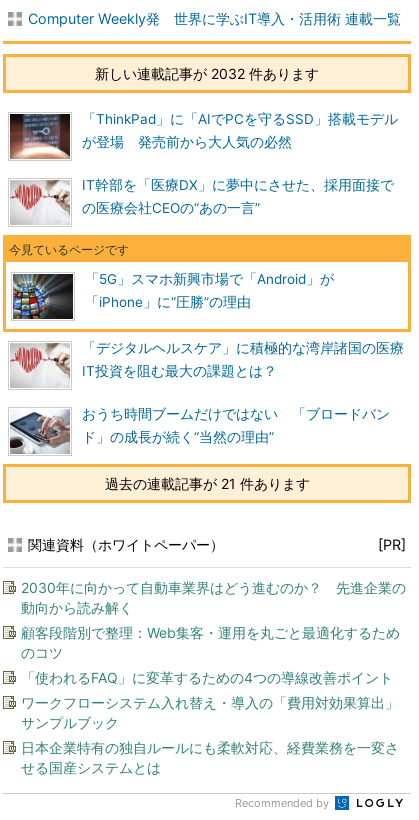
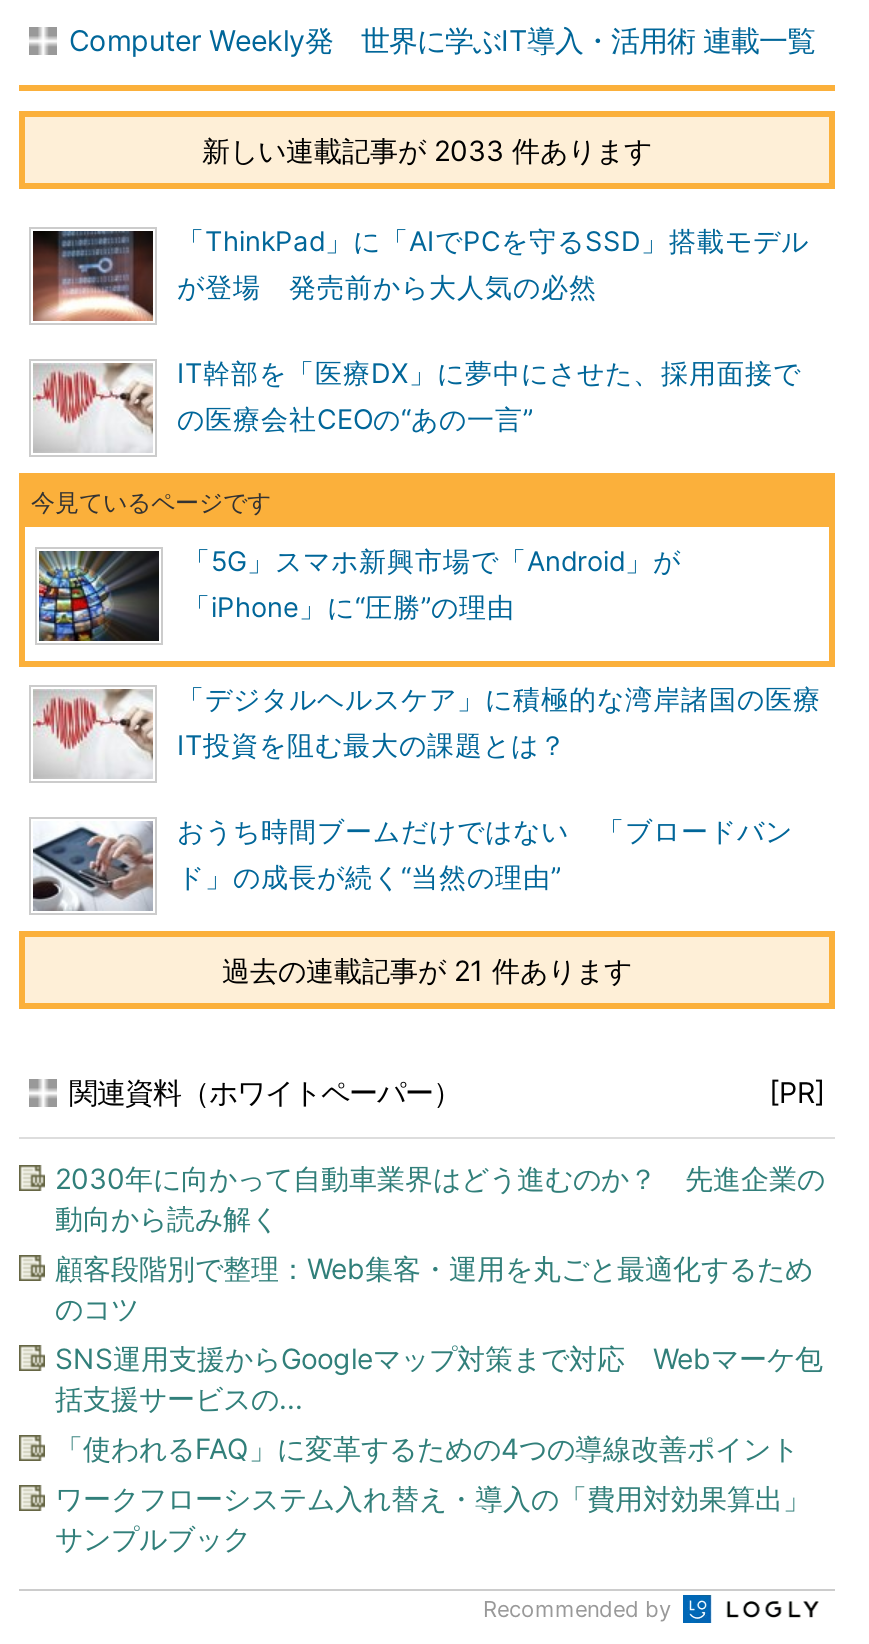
- 新しい連載記事が 2032 件あります
+ 新しい連載記事が 2033 件あります

+ SNS運用支援からGoogleマップ対策まで対応 Webマーケ包
+ 括支援サービスの...

moved down: 「使われるFAQ」に変革するための4つの導線改善ポイント | ワークフローシステム入れ替え・導入の「費用対効果算出」 | サンプルブック

- 日本企業特有の独自ルールにも柔軟対応、経費業務を一変さ
- せる国産システムとは
